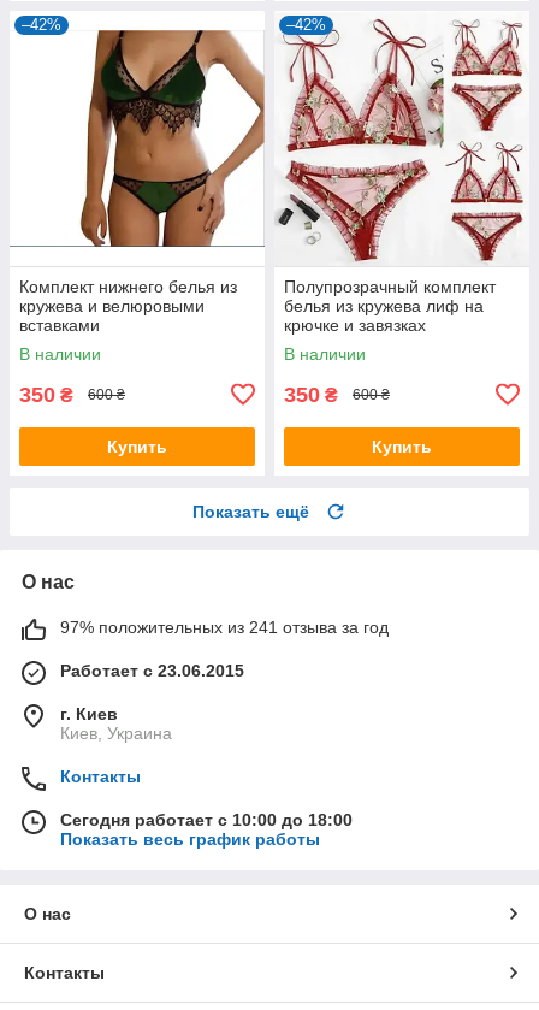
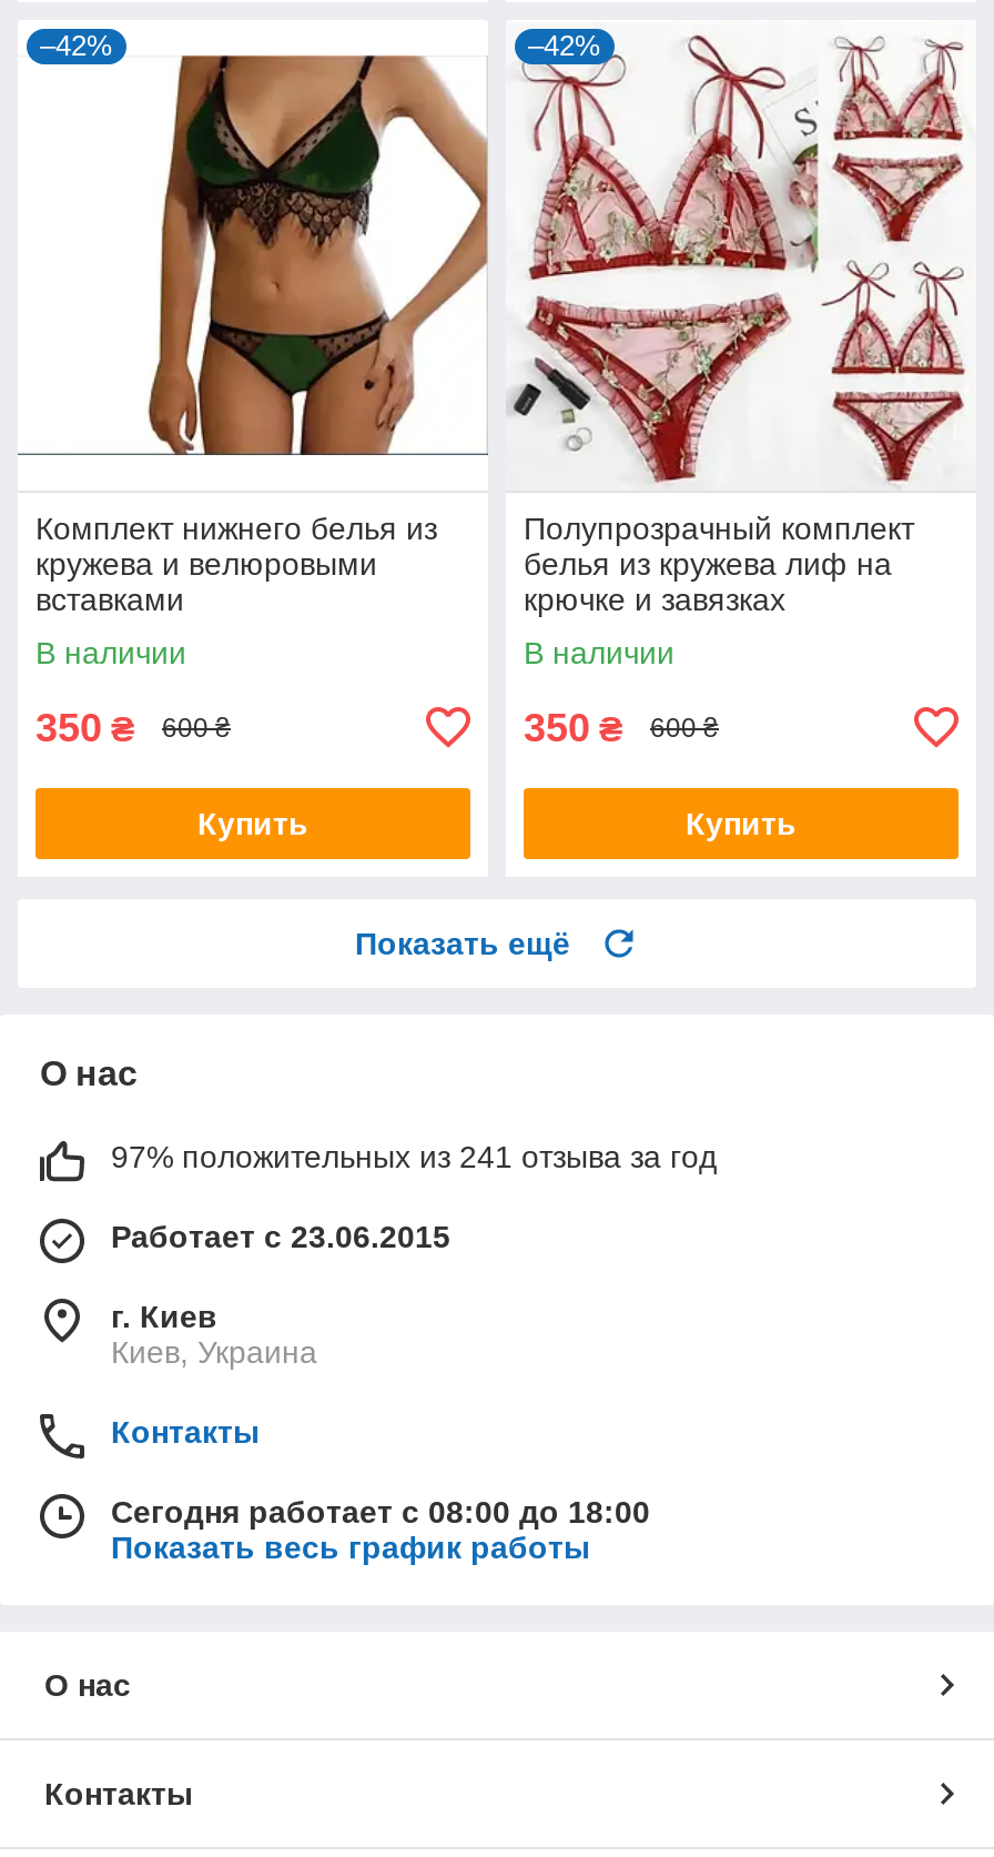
- Сегодня работает с 10:00 до 18:00
+ Сегодня работает с 08:00 до 18:00
